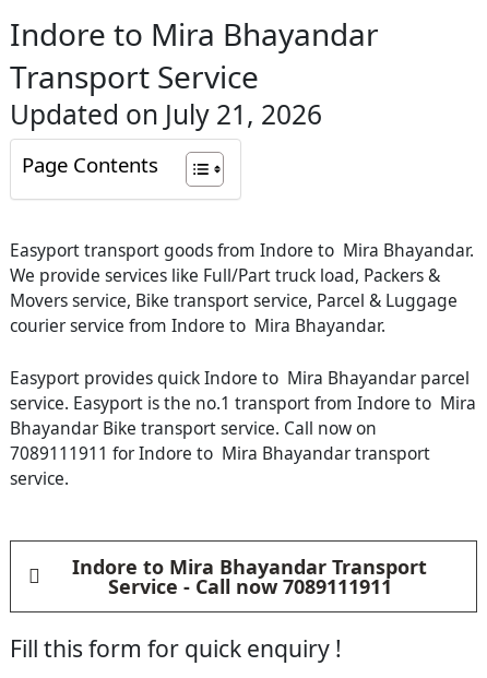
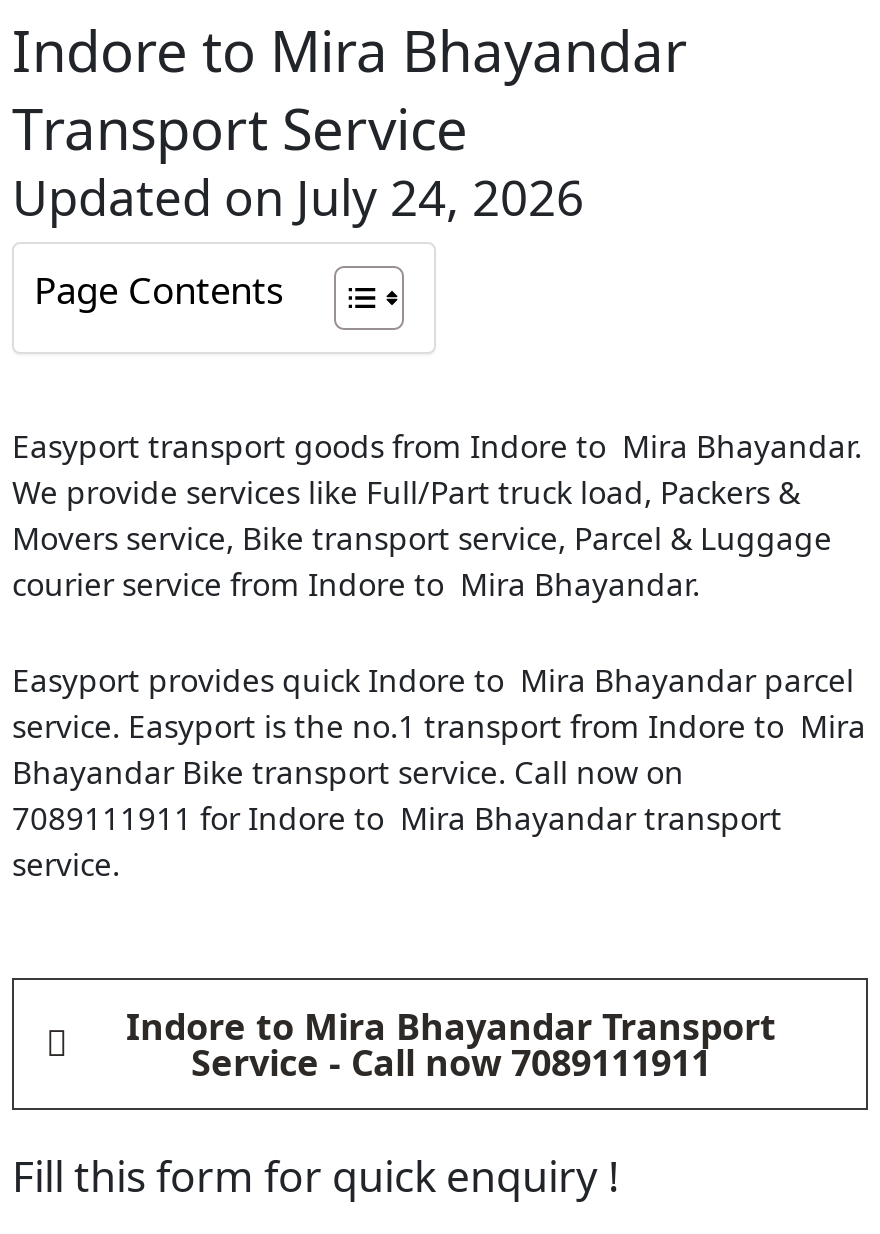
- Updated on July 21, 2026
+ Updated on July 24, 2026
